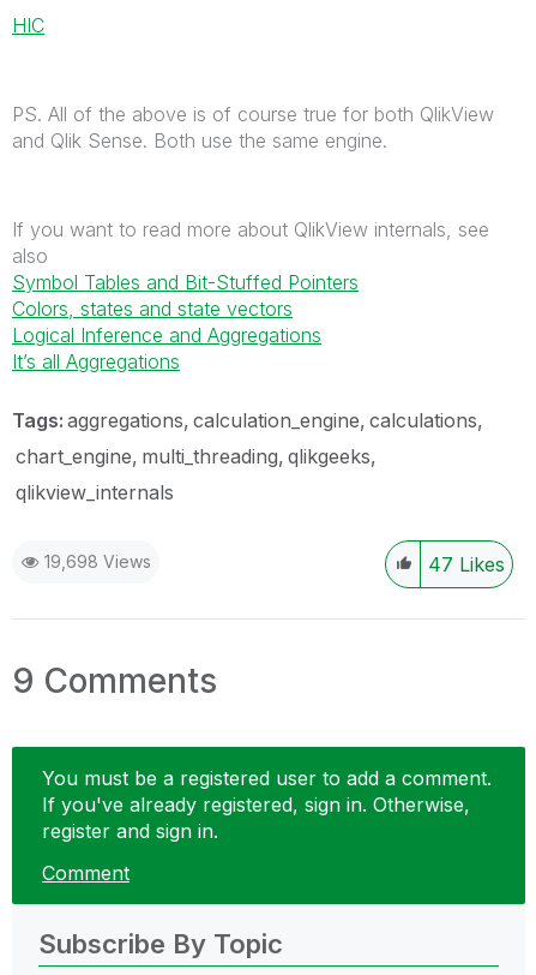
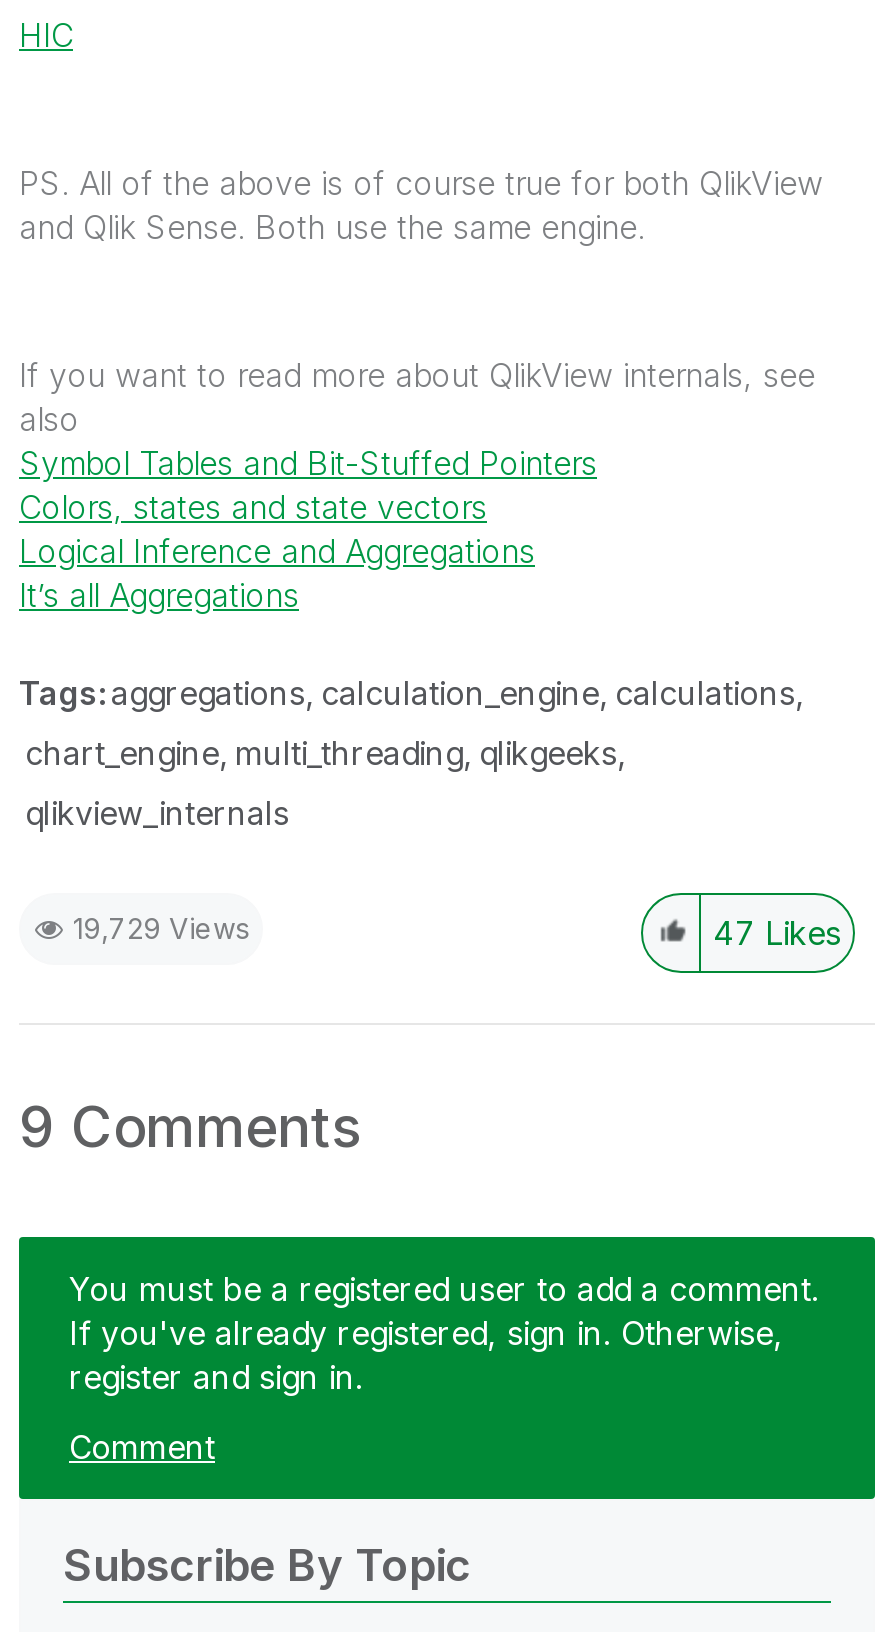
- 19,698 Views
+ 19,729 Views
